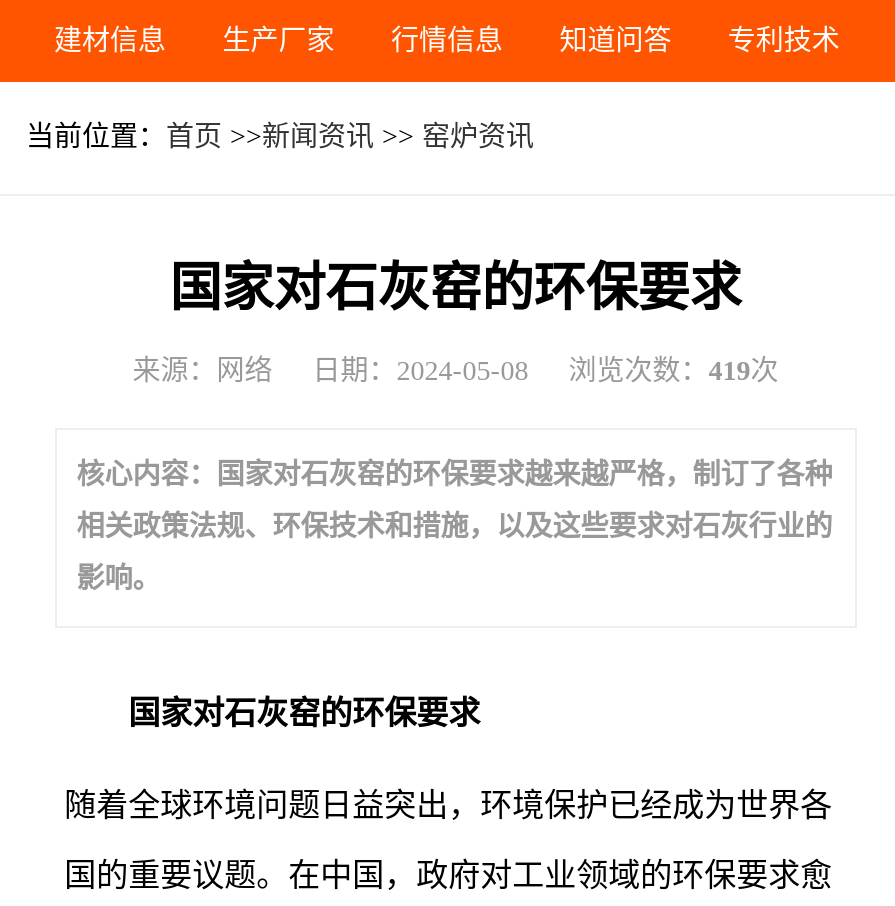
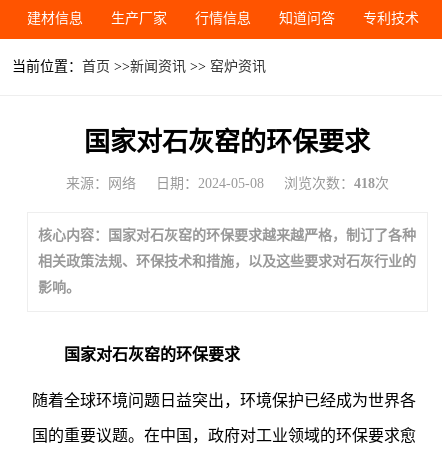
- 来源：网络 日期：2024-05-08 浏览次数：419次
+ 来源：网络 日期：2024-05-08 浏览次数：418次
